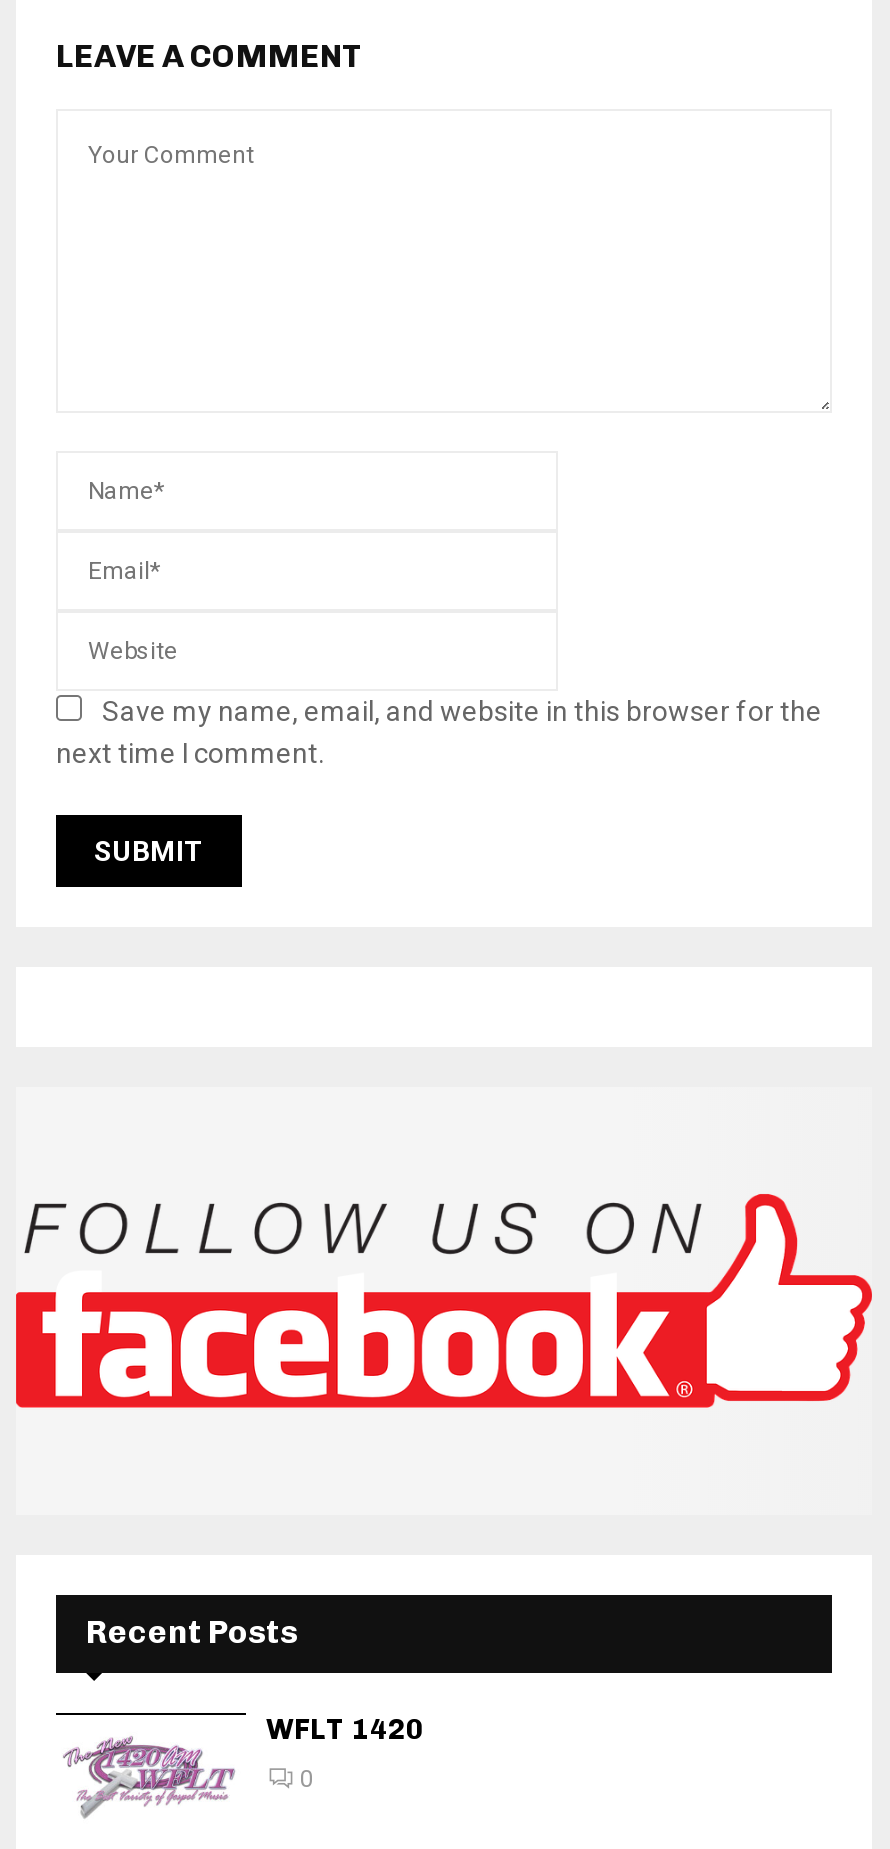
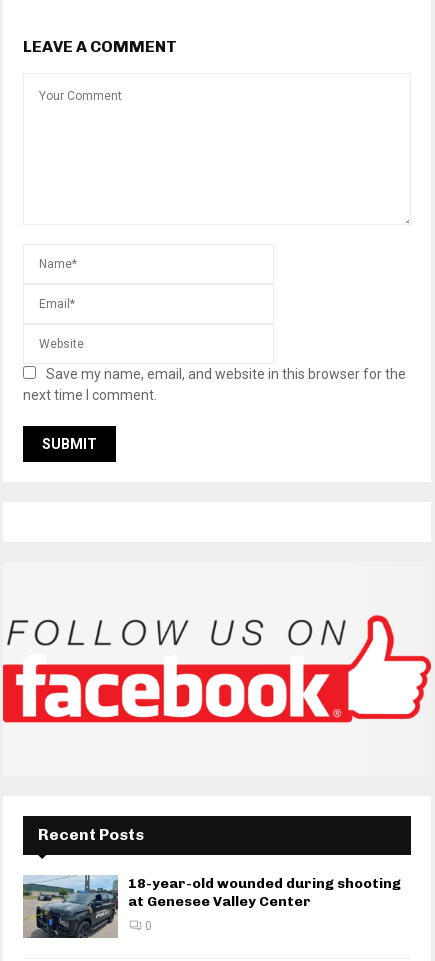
- [image]
- WFLT 1420
+ [image]
+ 18-year-old wounded during shooting
+ at Genesee Valley Center
